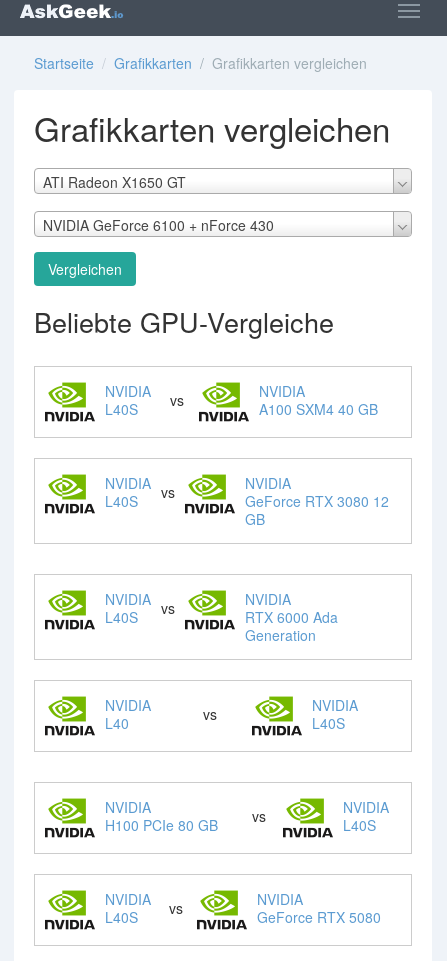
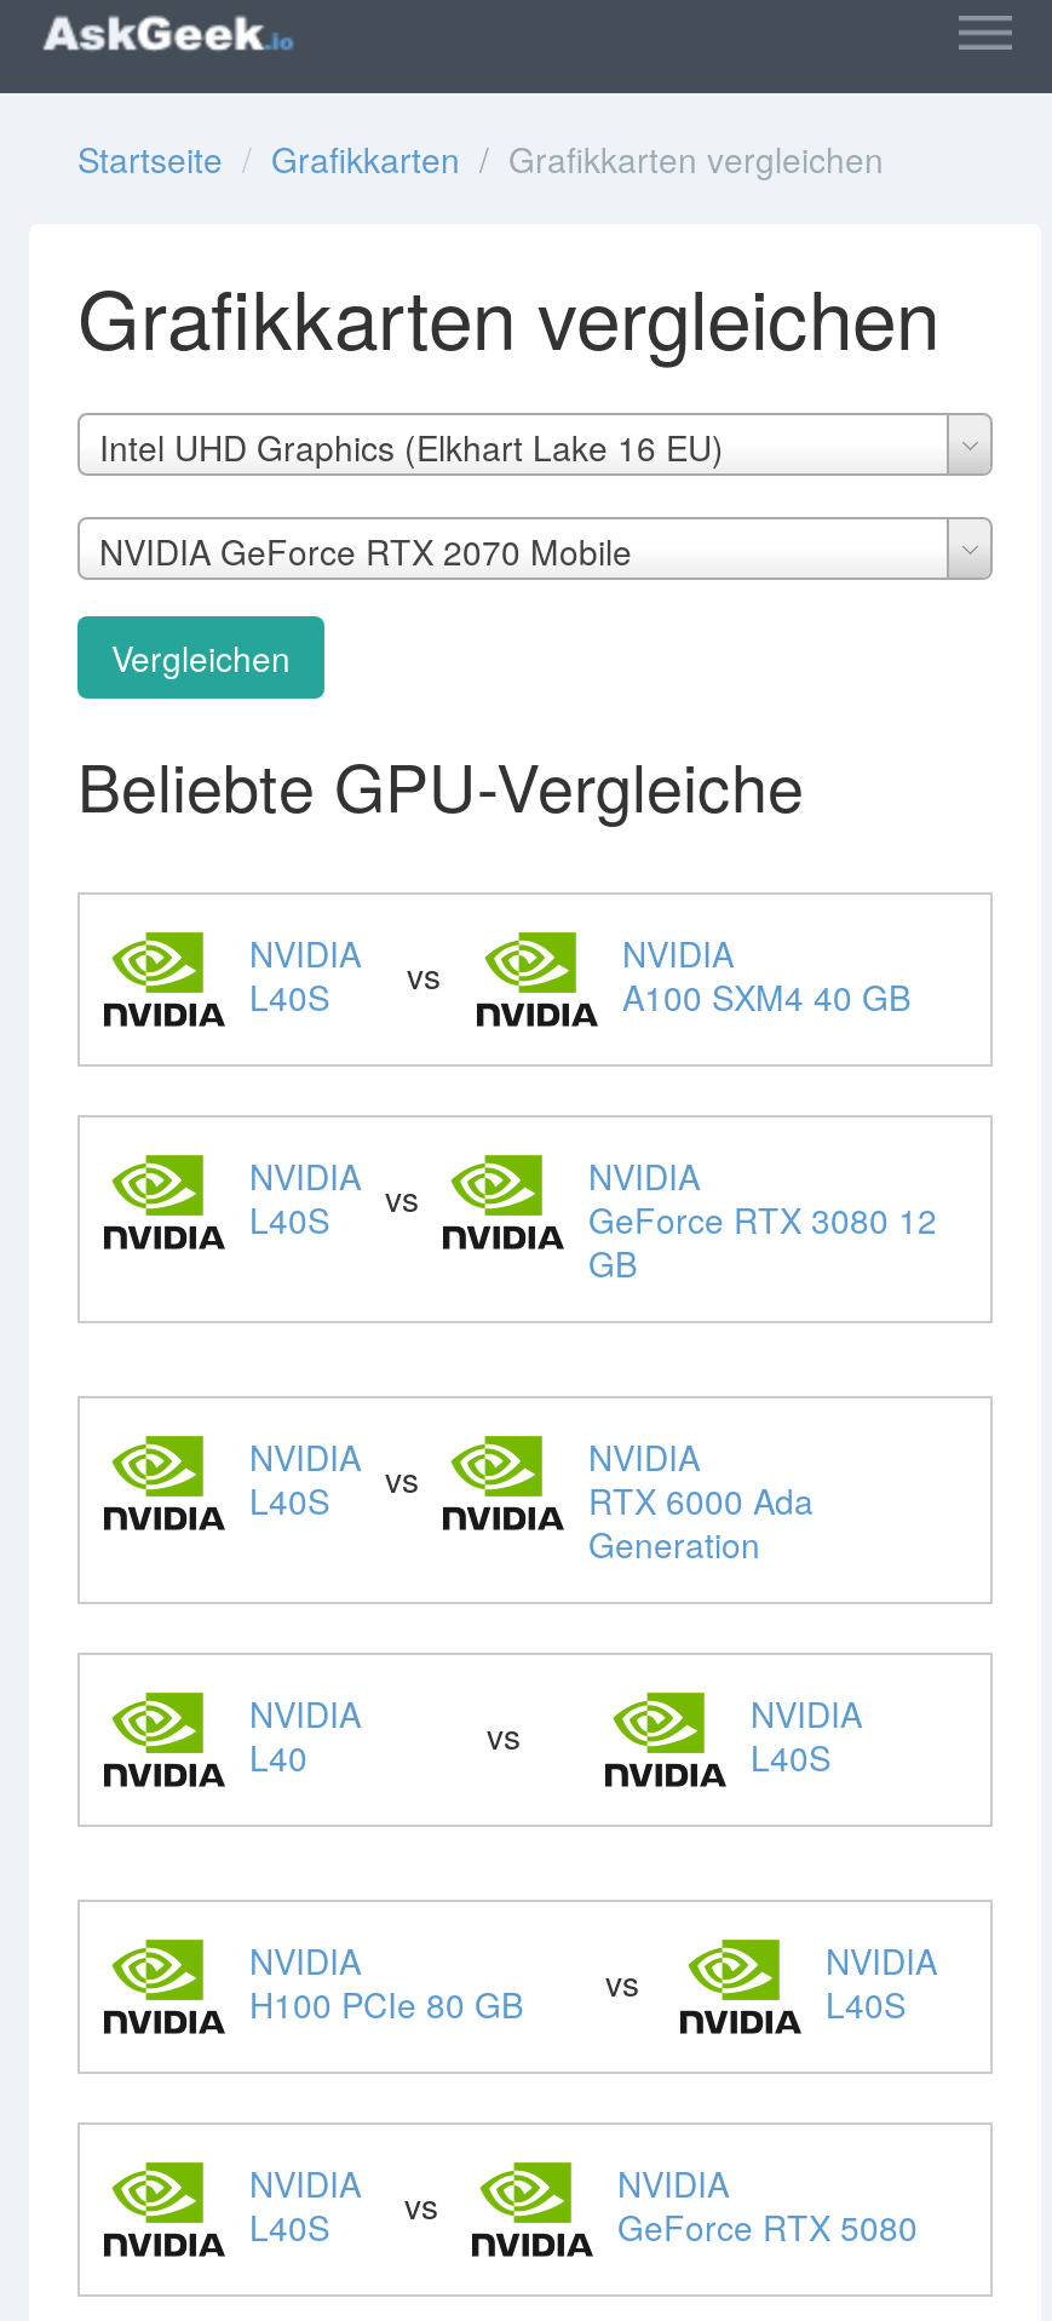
- ATI Radeon X1650 GT
+ Intel UHD Graphics (Elkhart Lake 16 EU)

- NVIDIA GeForce 6100 + nForce 430
+ NVIDIA GeForce RTX 2070 Mobile
